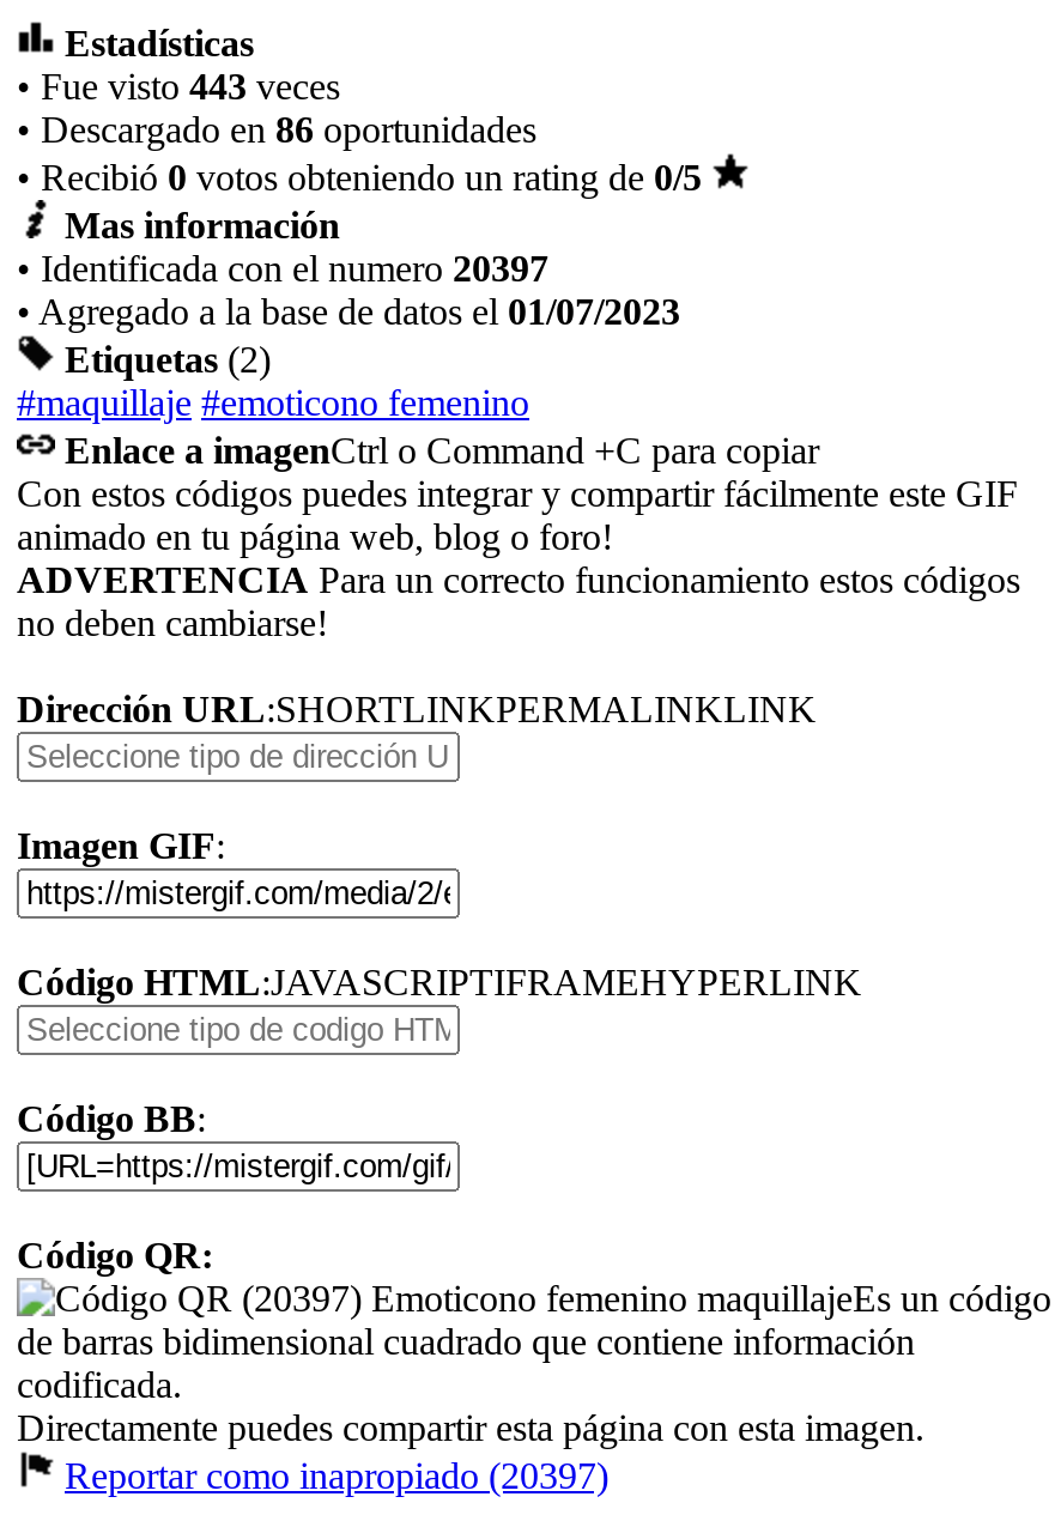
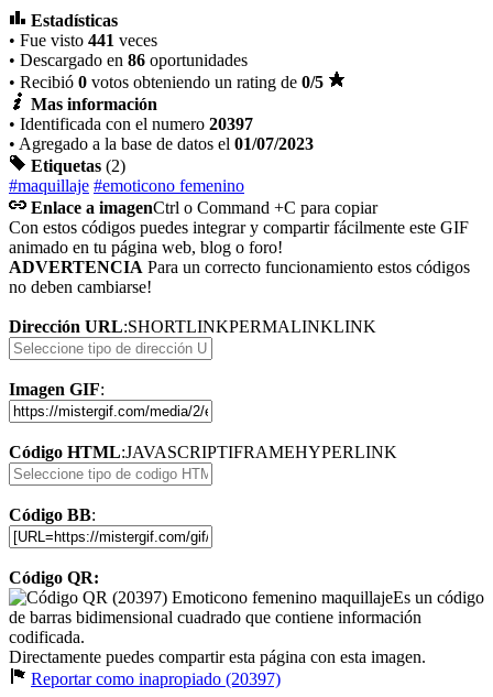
- • Fue visto 443 veces
+ • Fue visto 441 veces
